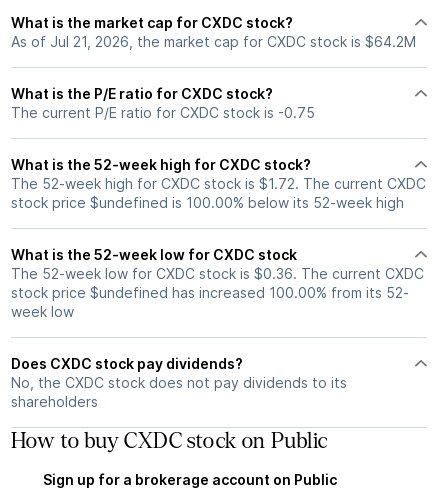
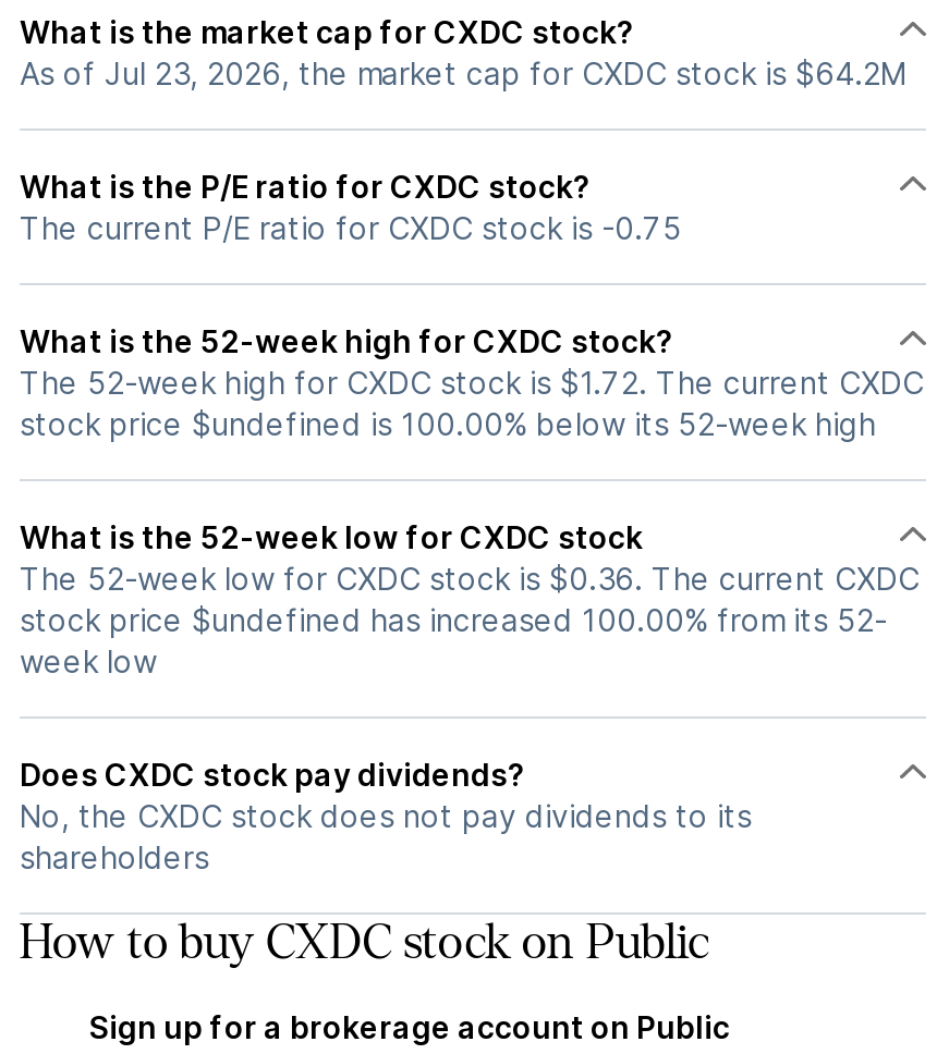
- As of Jul 21, 2026, the market cap for CXDC stock is $64.2M
+ As of Jul 23, 2026, the market cap for CXDC stock is $64.2M
